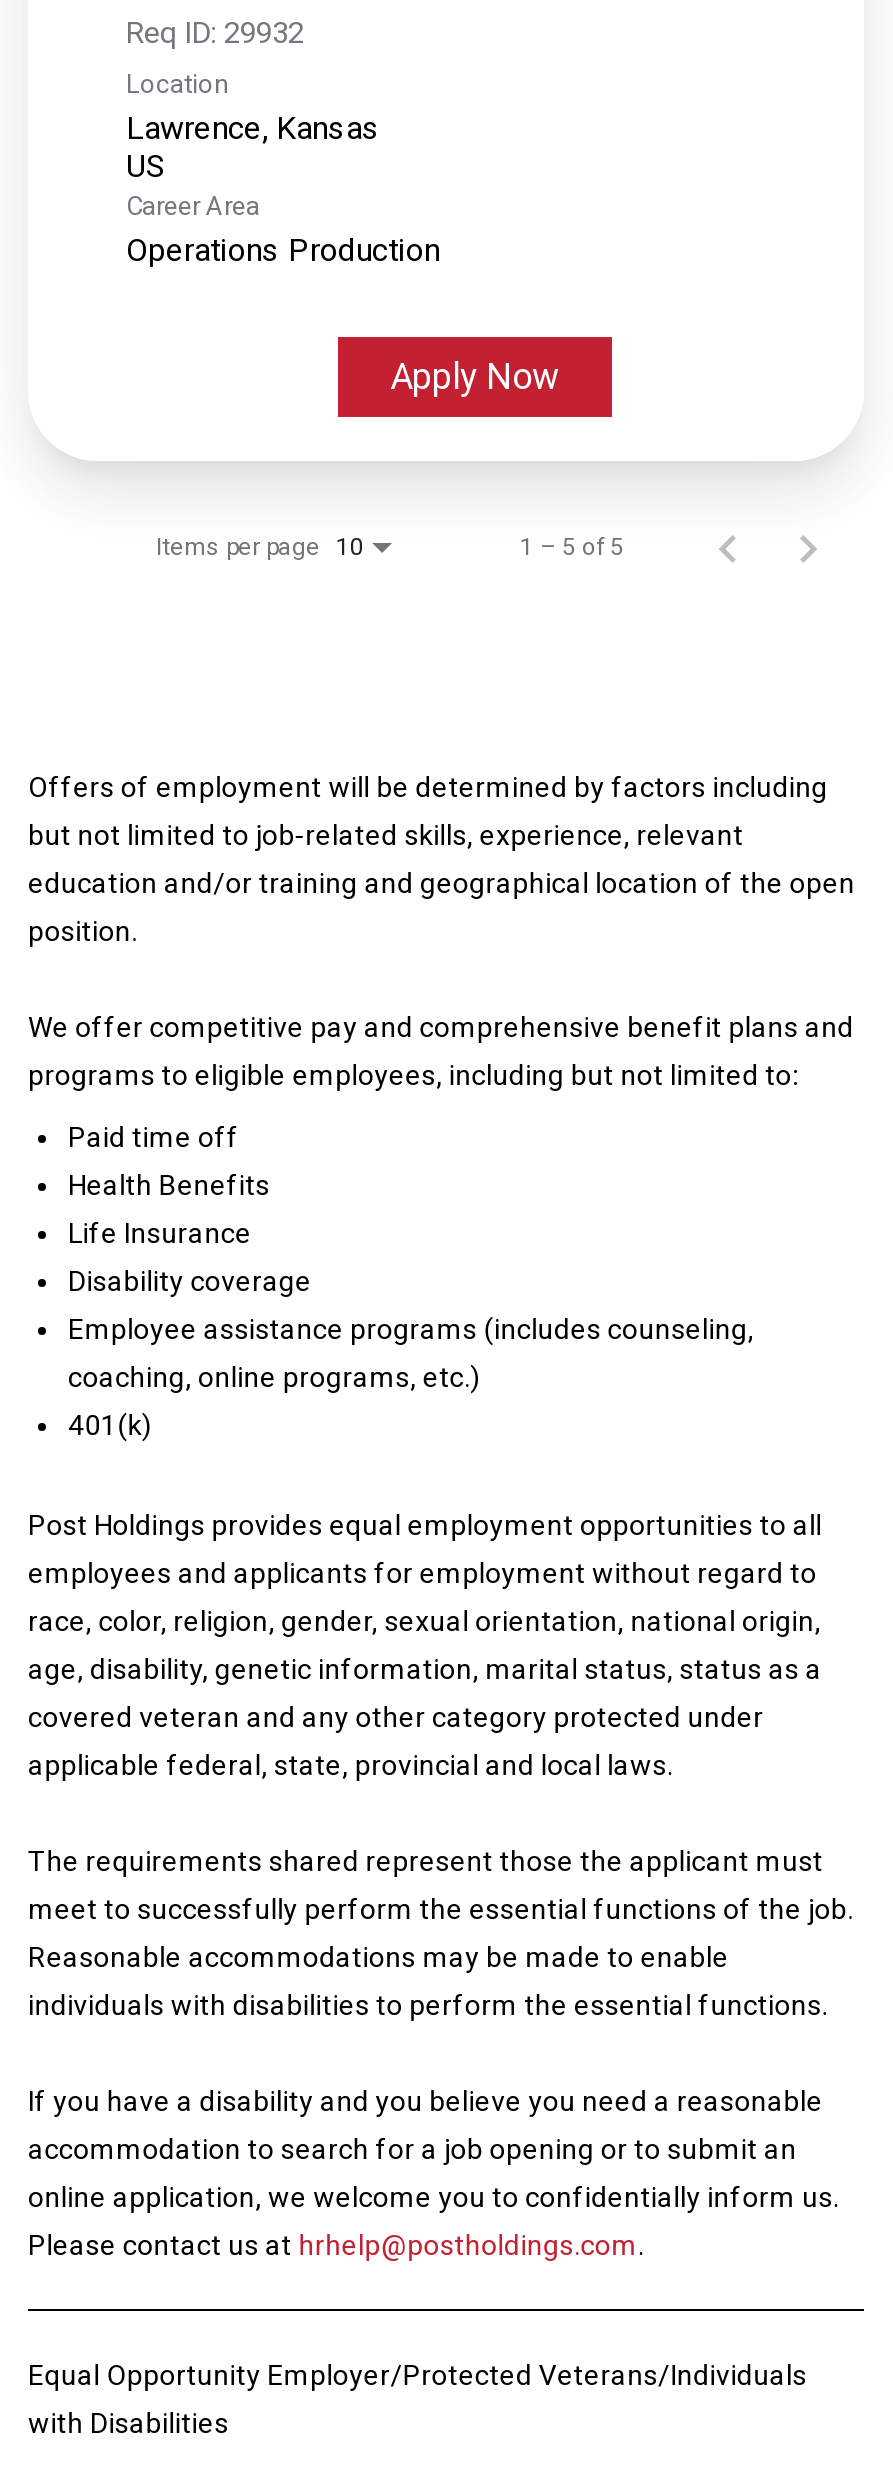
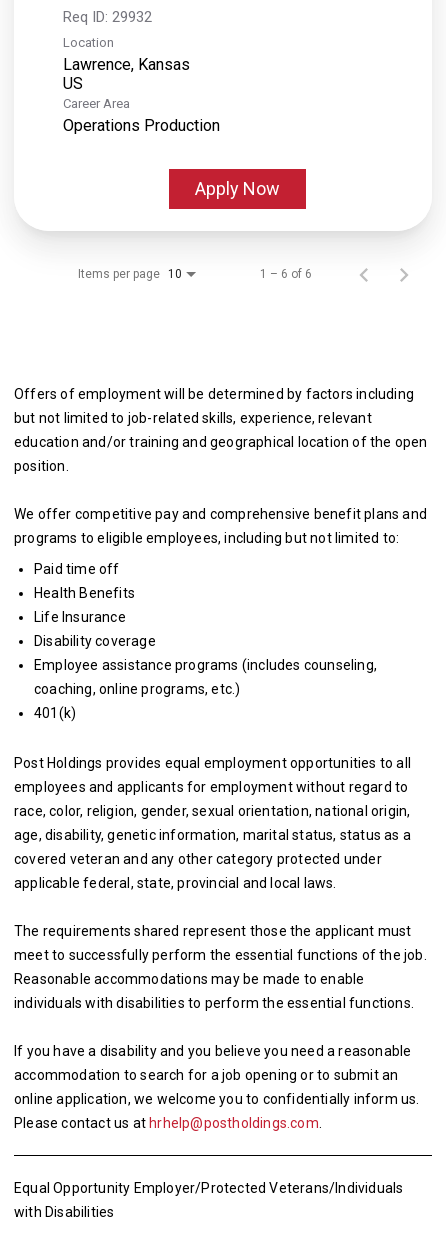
- 1 – 5 of 5
+ 1 – 6 of 6
